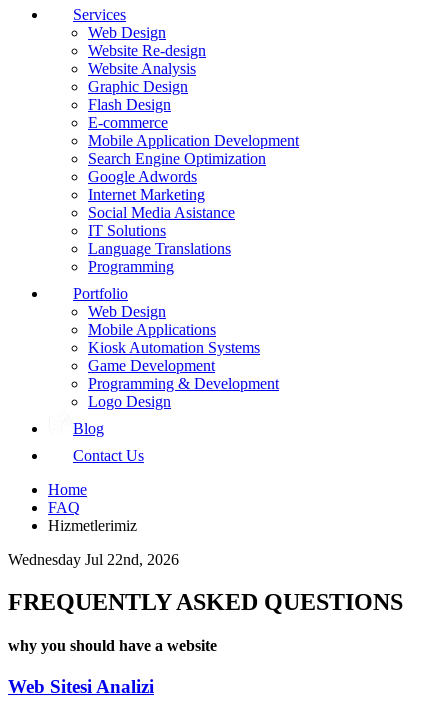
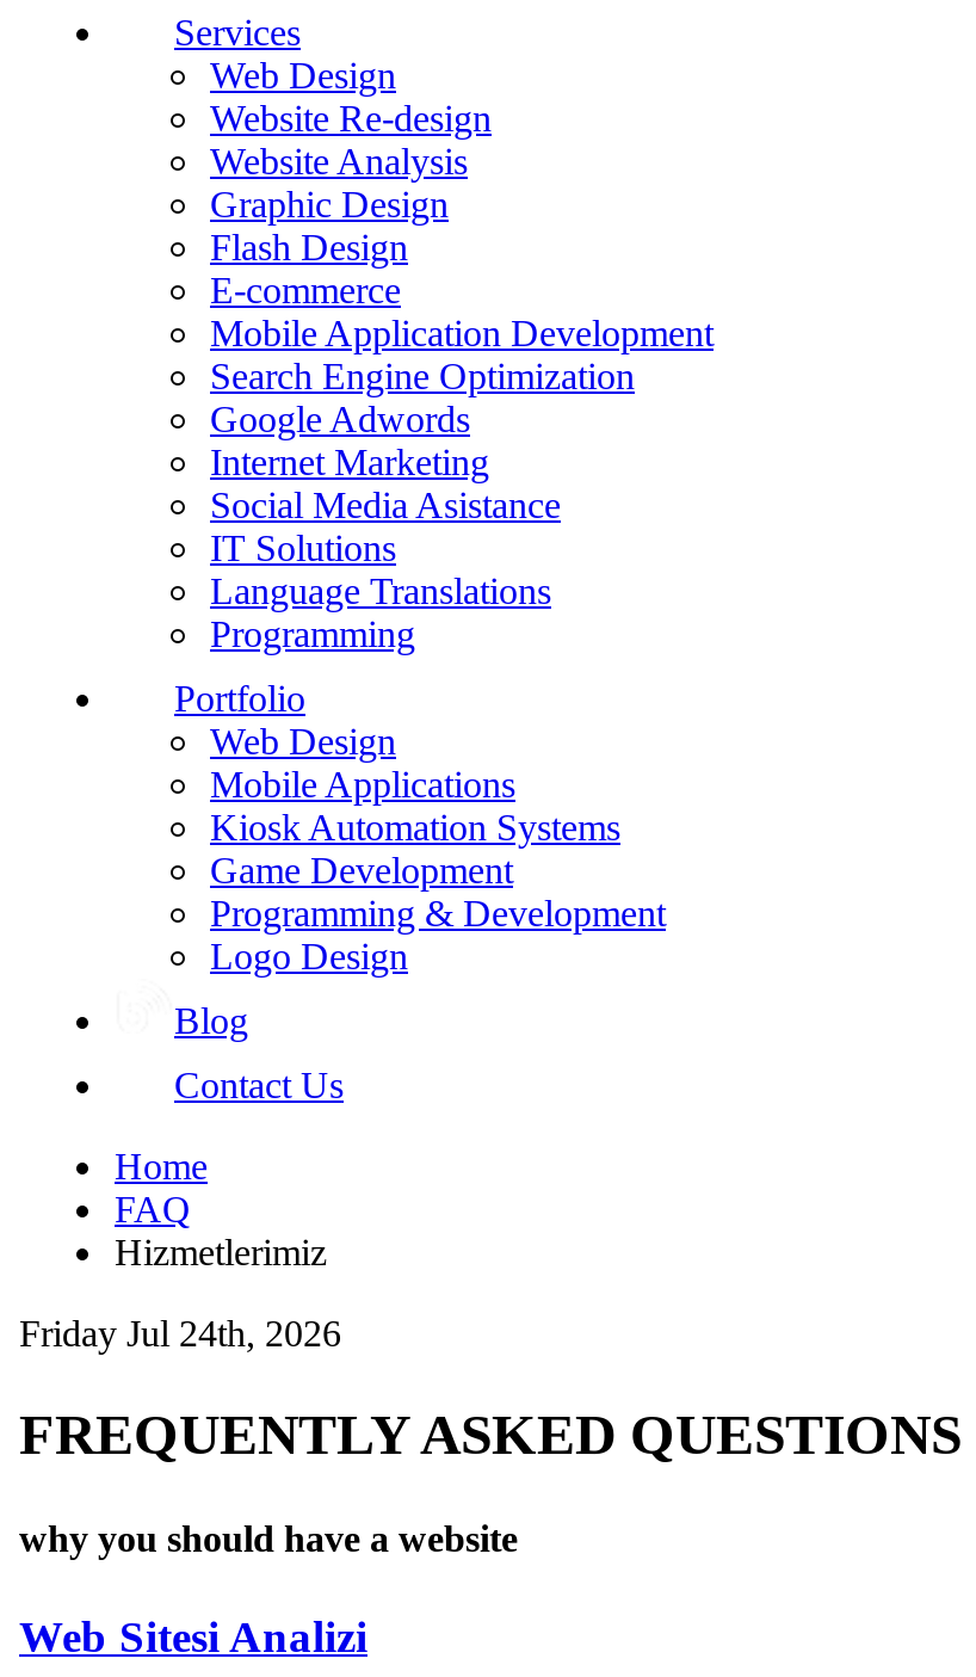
- Wednesday Jul 22nd, 2026
+ Friday Jul 24th, 2026
